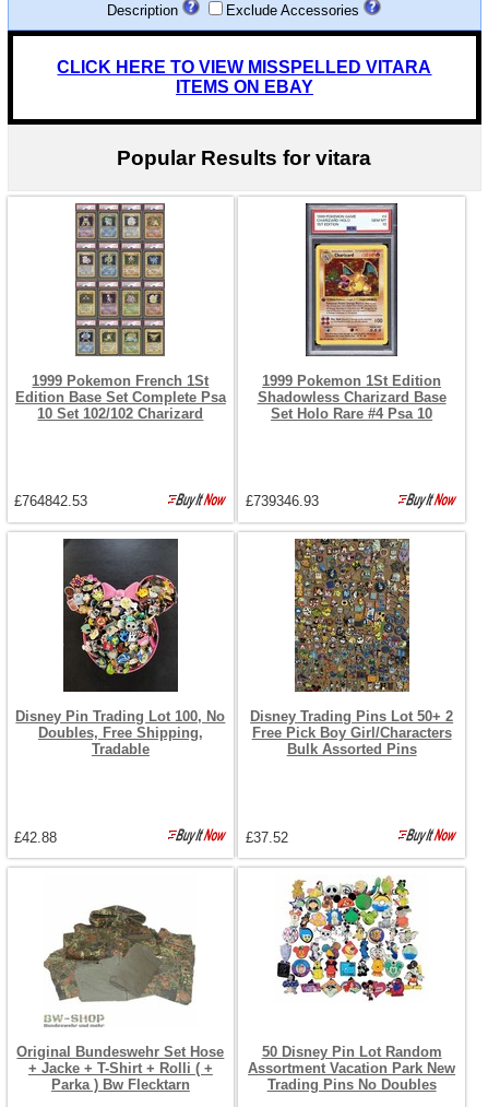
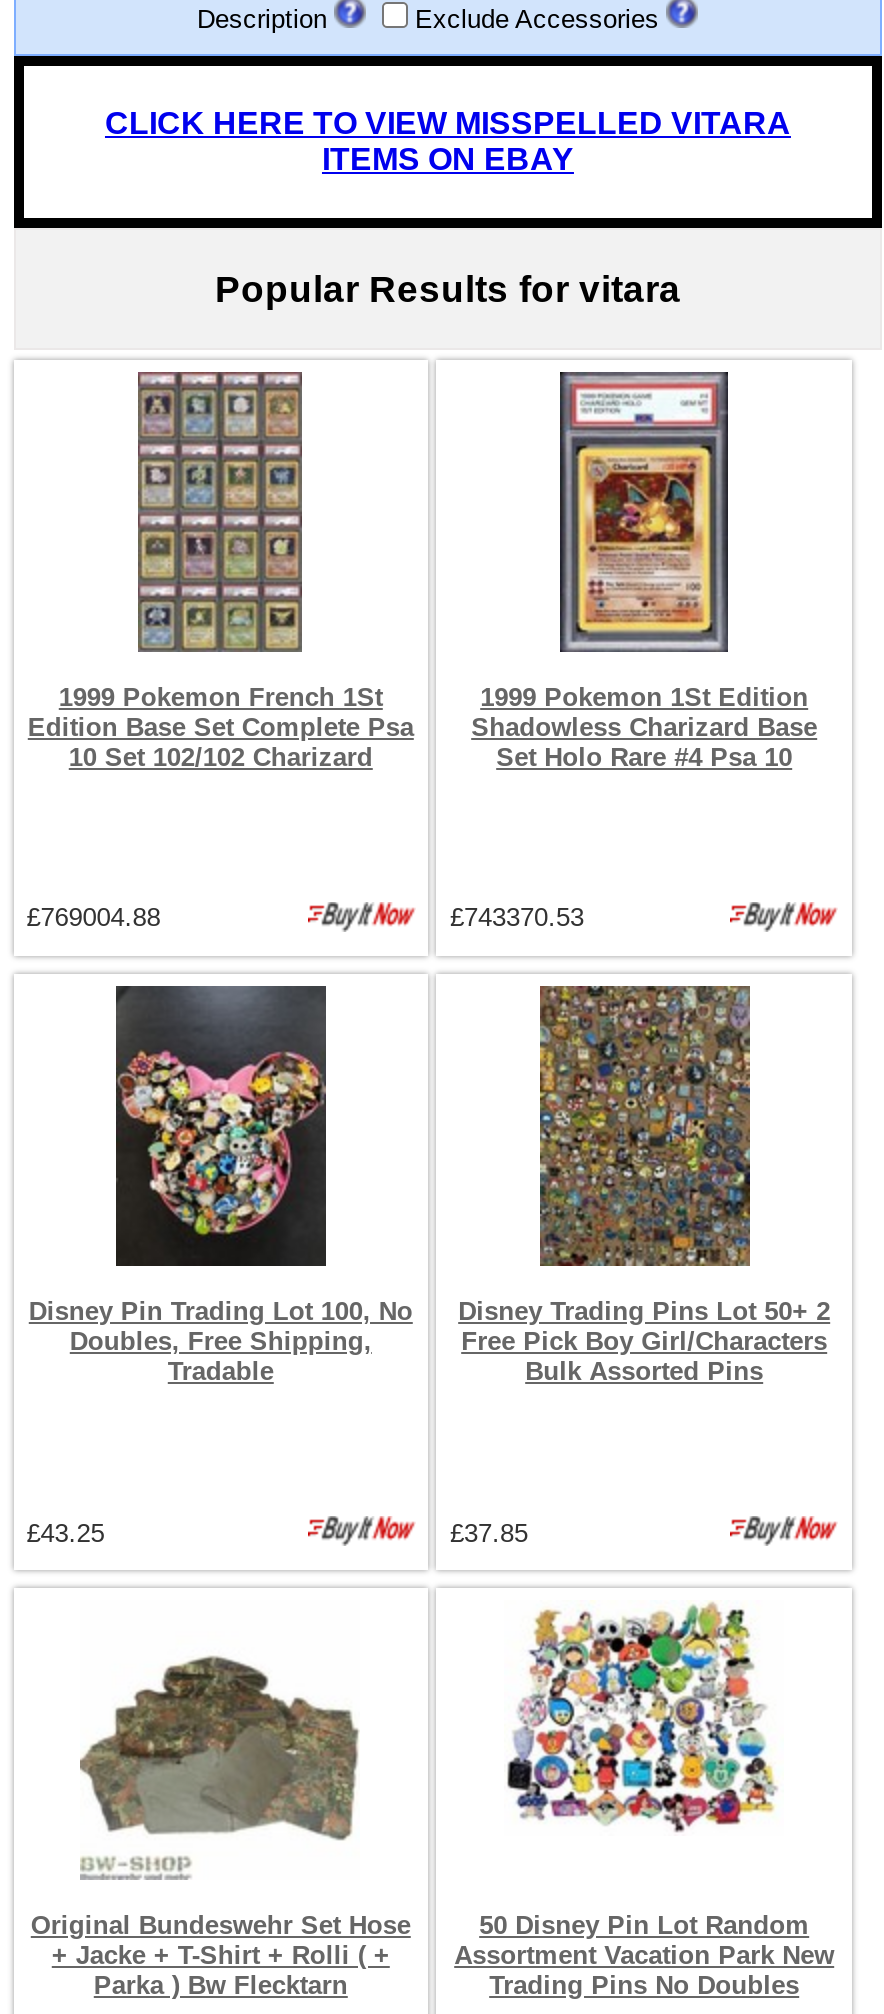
- £764842.53
+ £769004.88

- £739346.93
+ £743370.53

- £42.88
+ £43.25

- £37.52
+ £37.85
